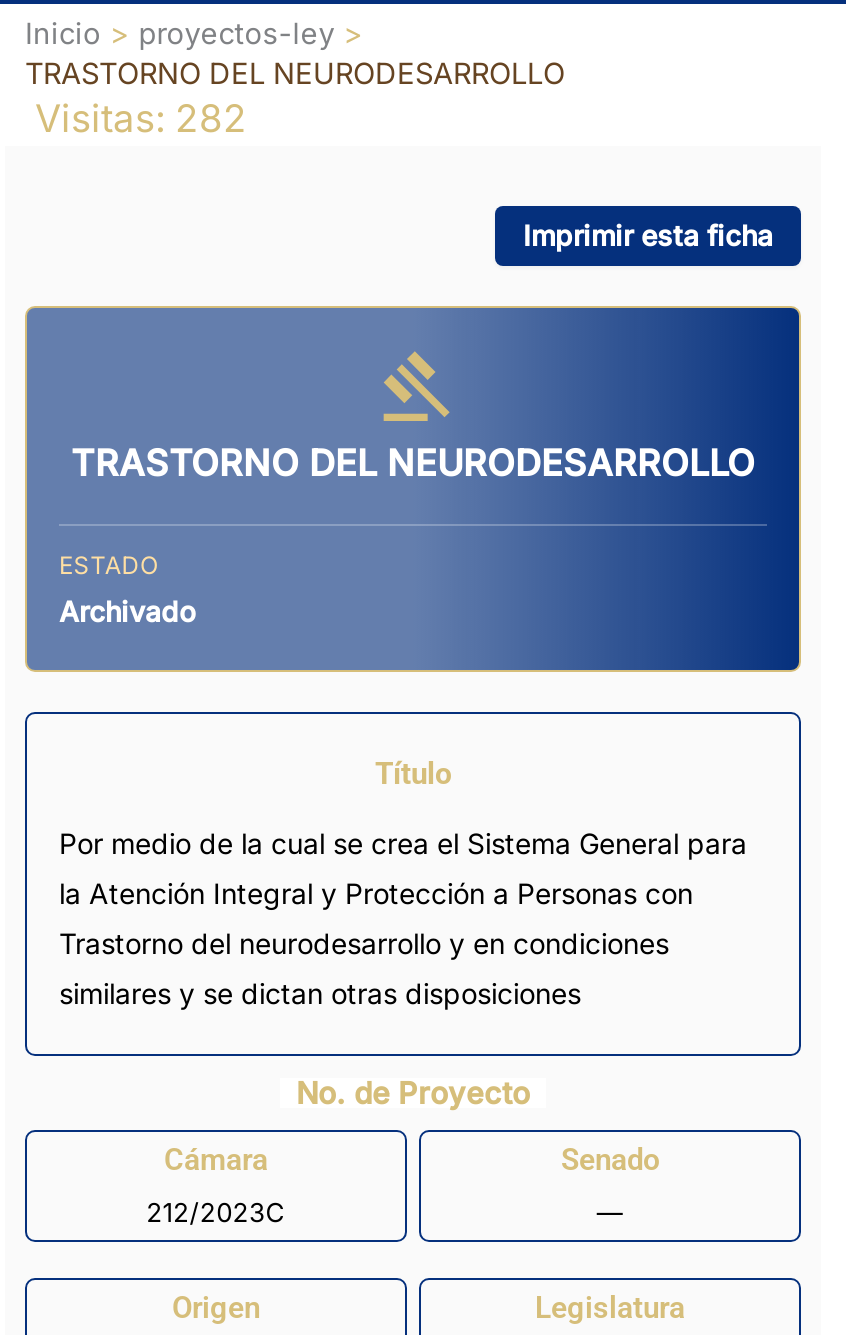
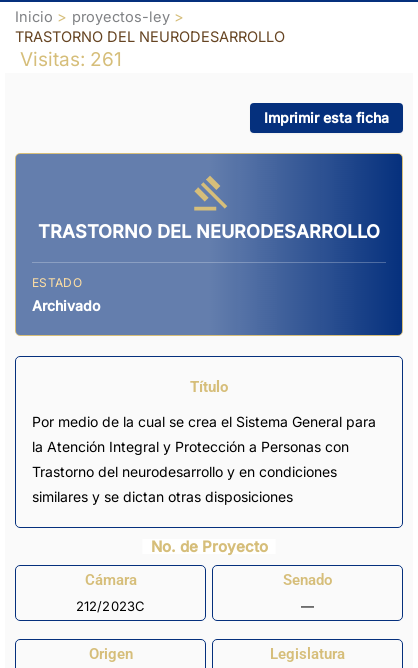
- Visitas: 282
+ Visitas: 261
